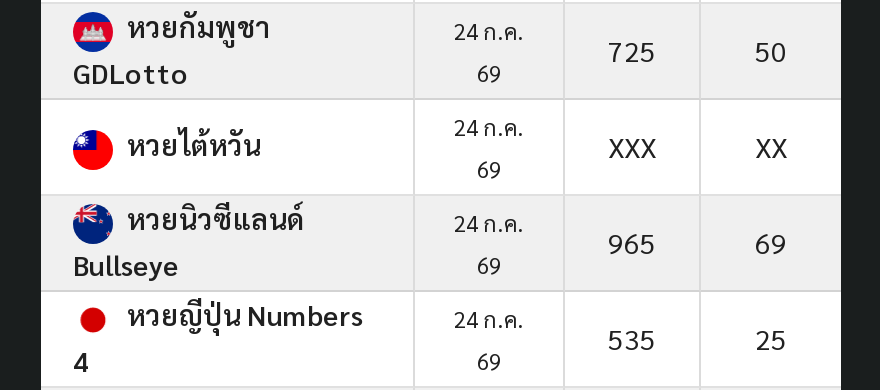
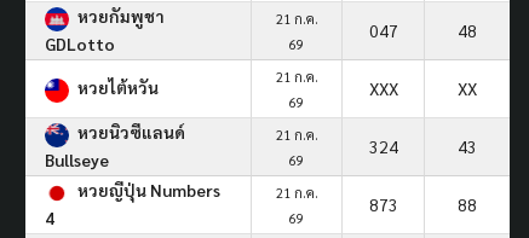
- 24 ก.ค.
+ 21 ก.ค.

- 725
+ 047

- 50
+ 48

- 24 ก.ค.
+ 21 ก.ค.

- 24 ก.ค.
+ 21 ก.ค.

- 965
+ 324

- 69
+ 43

- 24 ก.ค.
+ 21 ก.ค.

- 535
+ 873

- 25
+ 88
